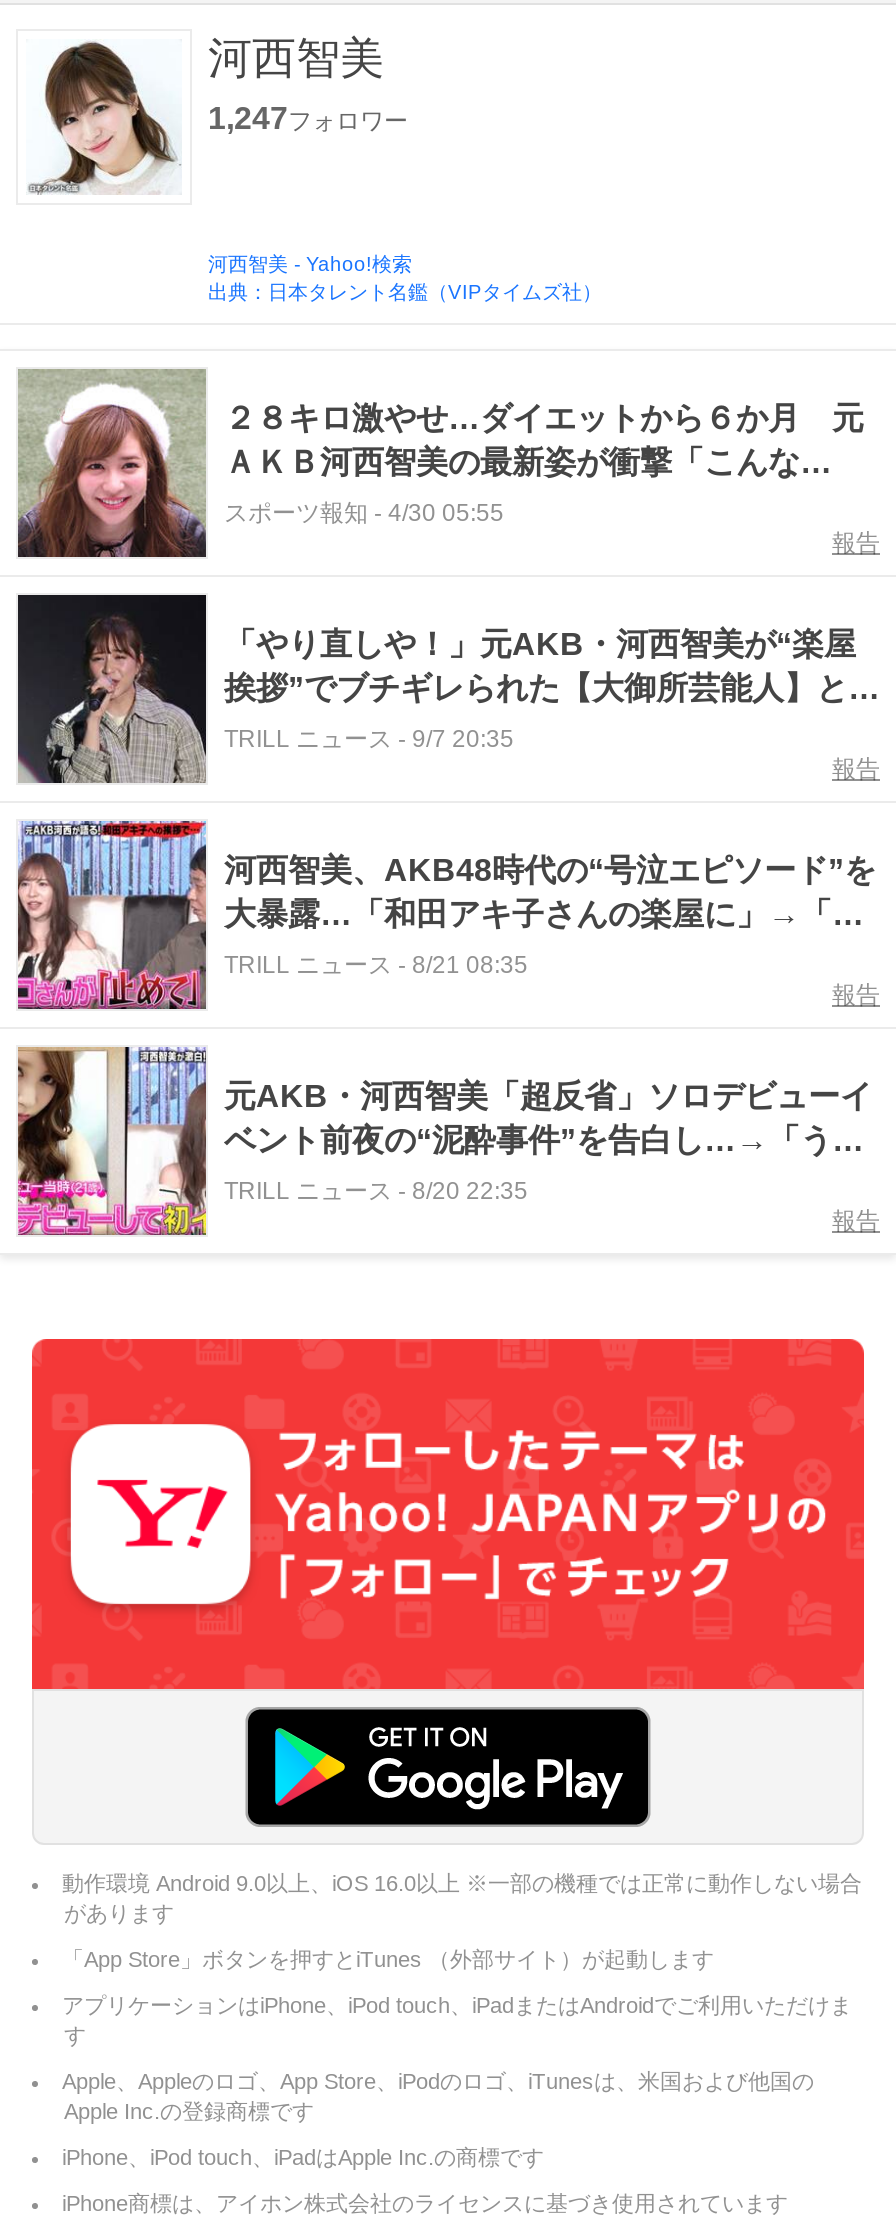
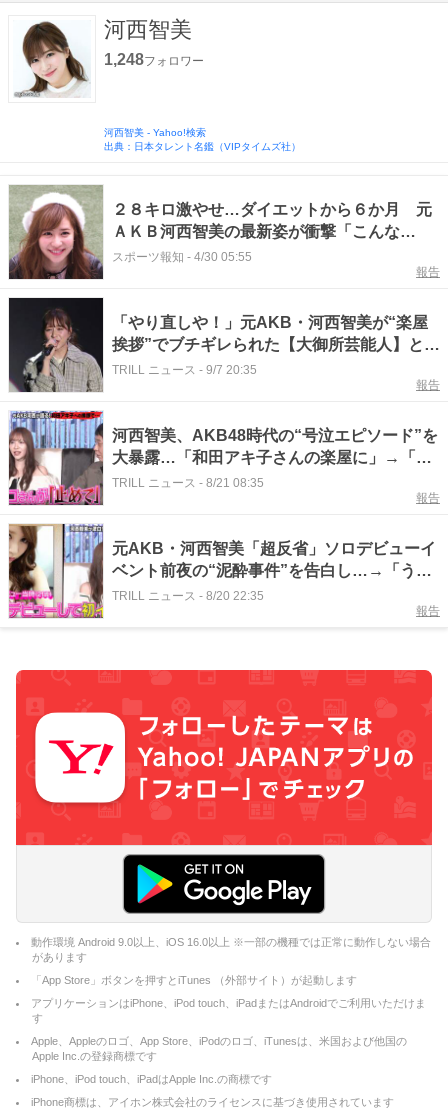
- 1,247フォロワー
+ 1,248フォロワー
